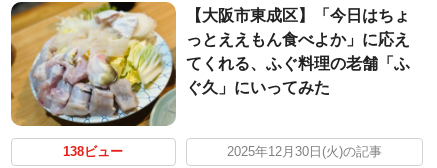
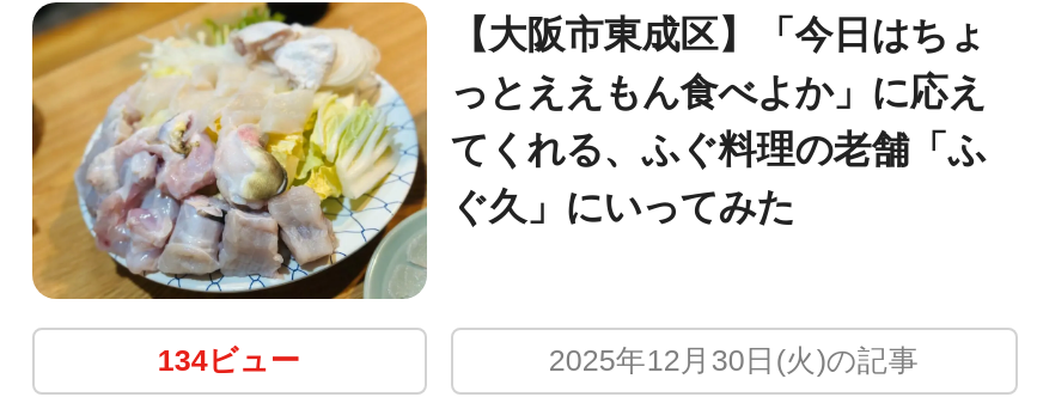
- 138ビュー
+ 134ビュー
